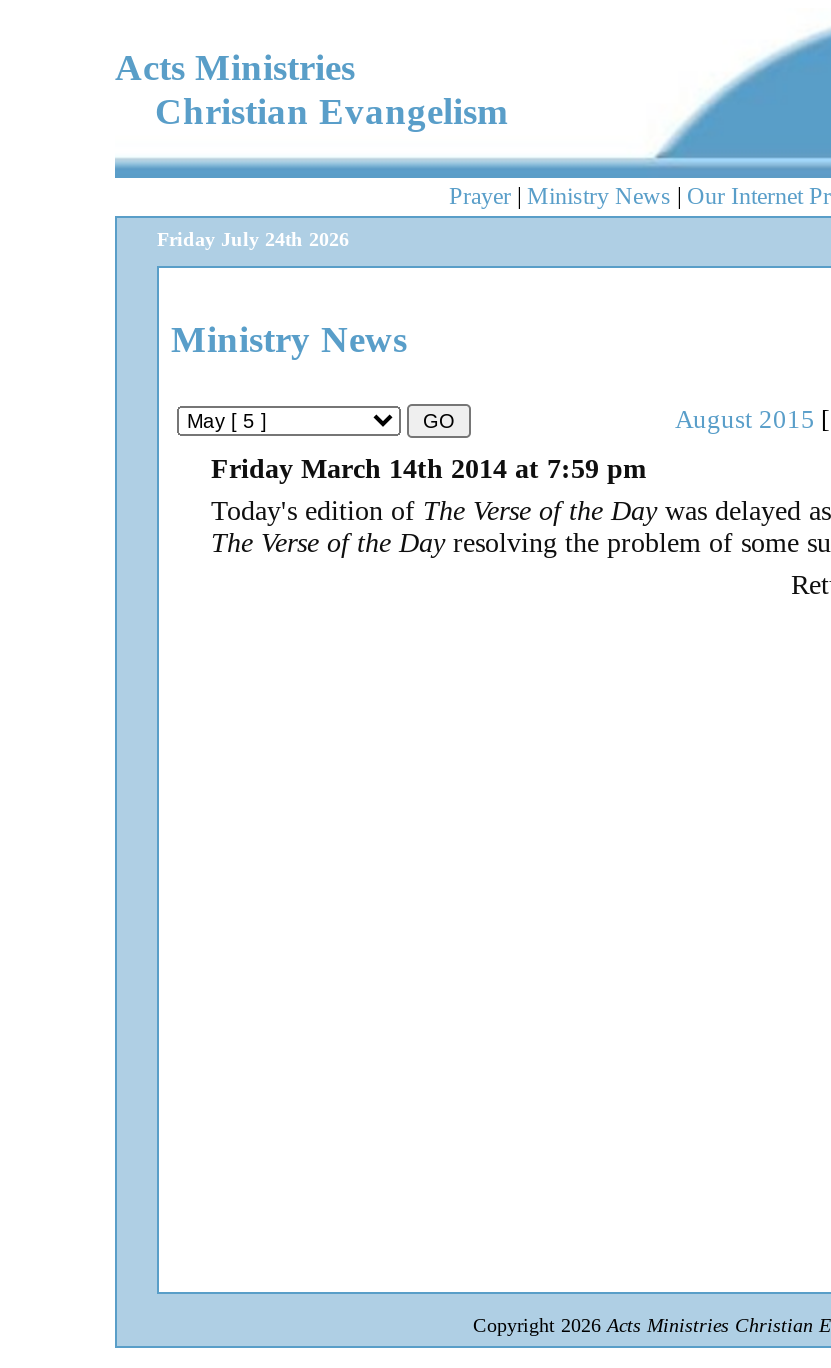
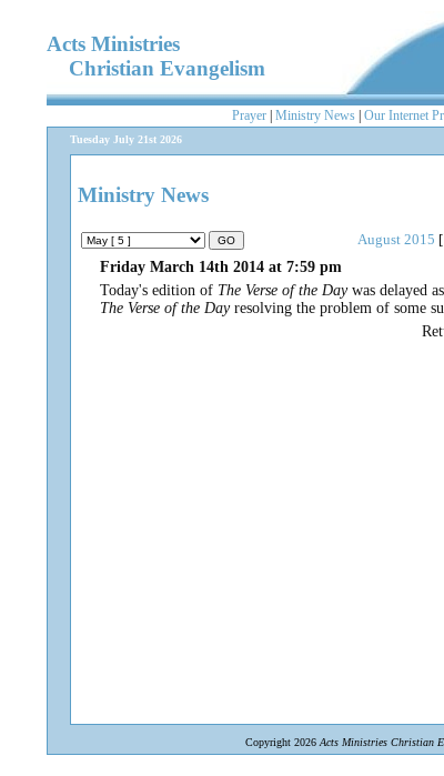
- Friday July 24th 2026
+ Tuesday July 21st 2026
